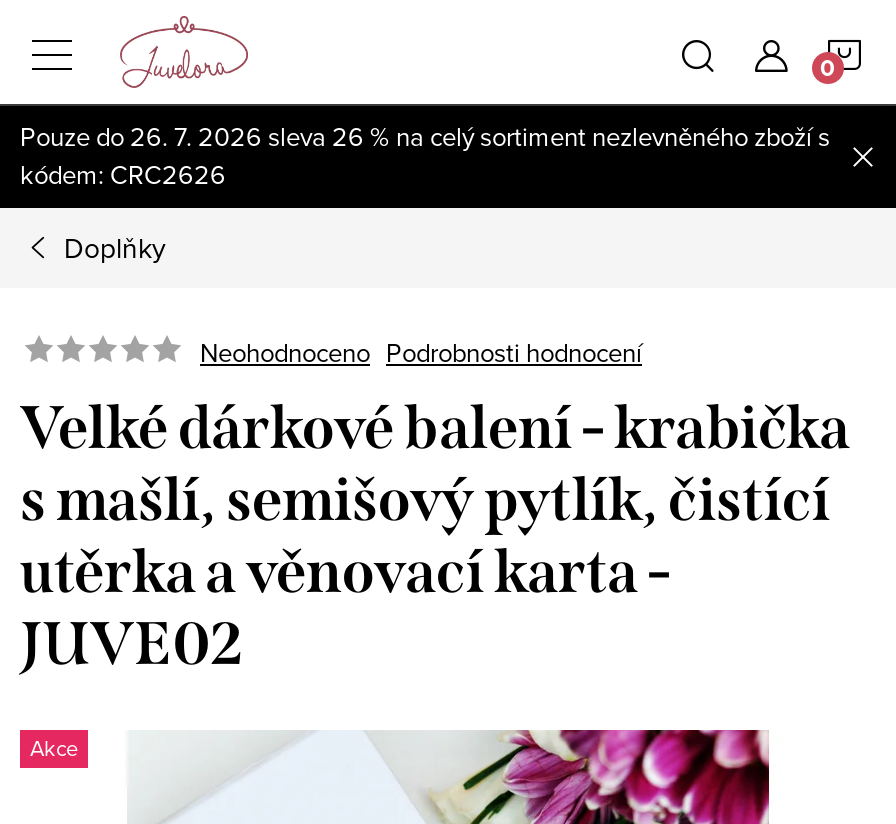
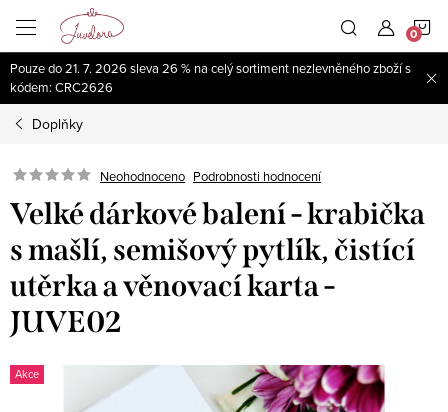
- Pouze do 26. 7. 2026 sleva 26 % na celý sortiment nezlevněného zboží s
+ Pouze do 21. 7. 2026 sleva 26 % na celý sortiment nezlevněného zboží s
